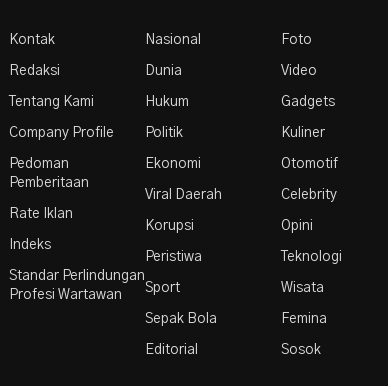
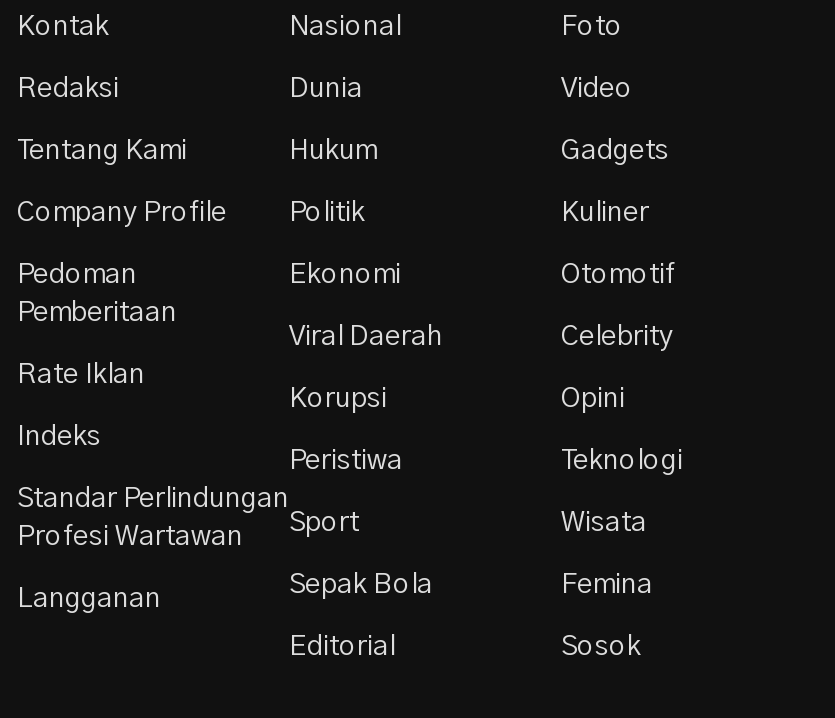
+ Langganan
